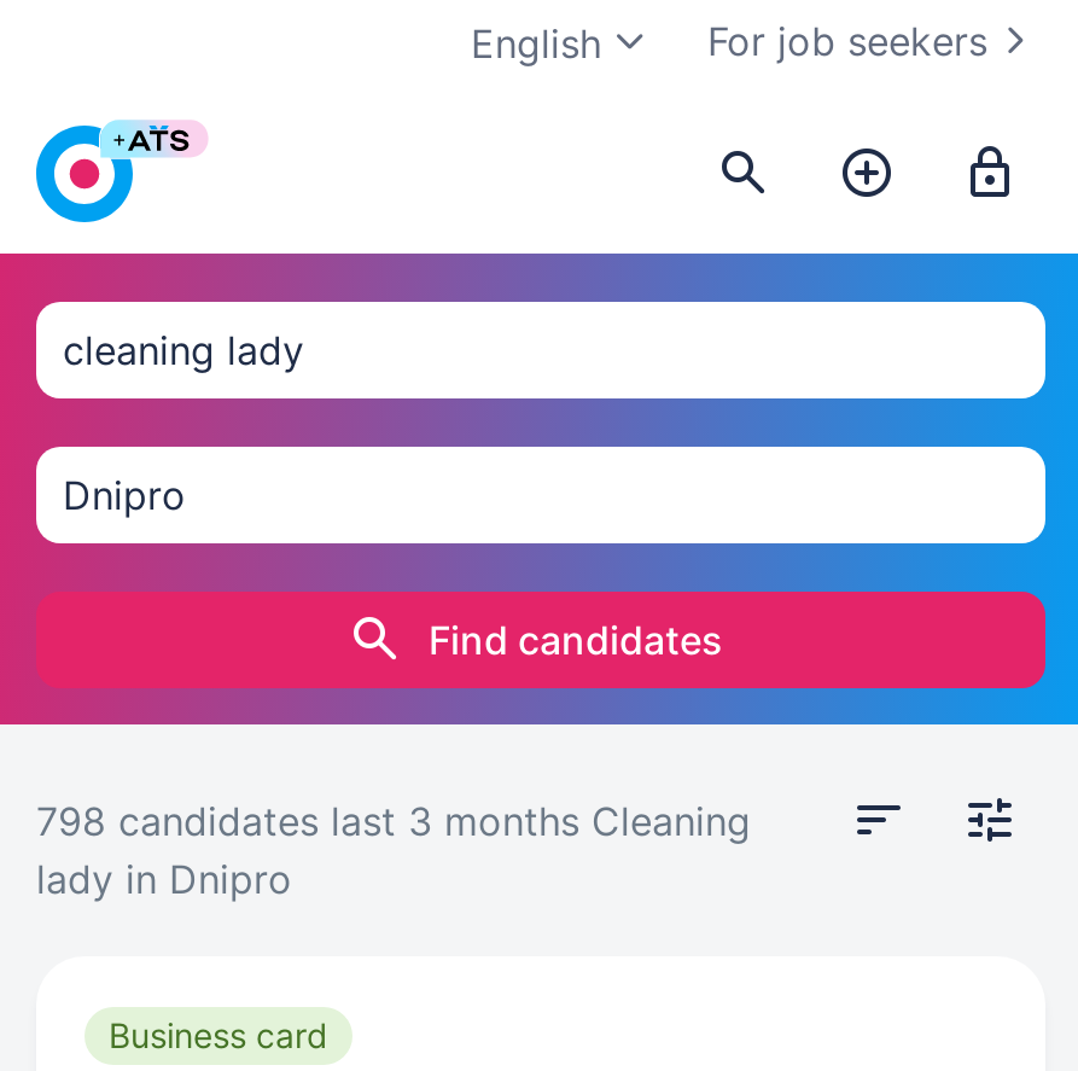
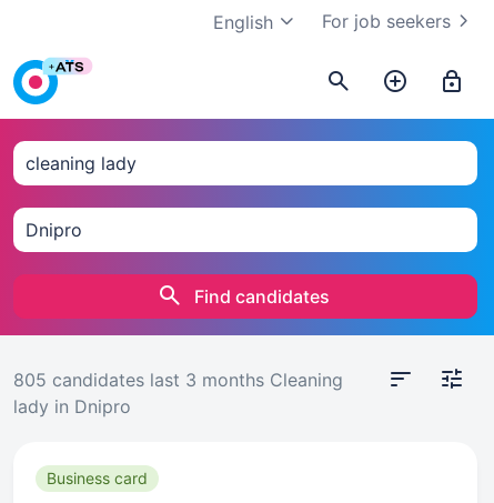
- 798 candidates last 3 months Cleaning
+ 805 candidates last 3 months Cleaning
